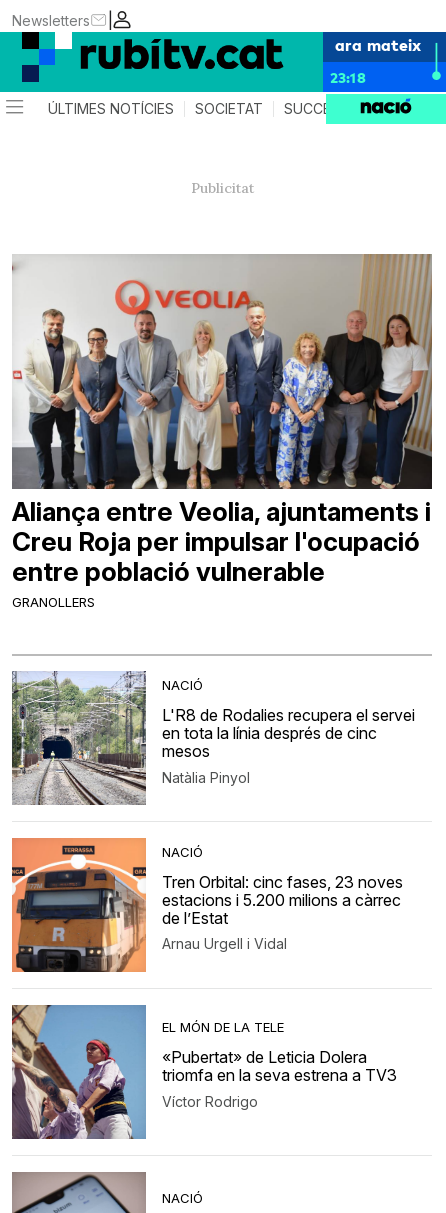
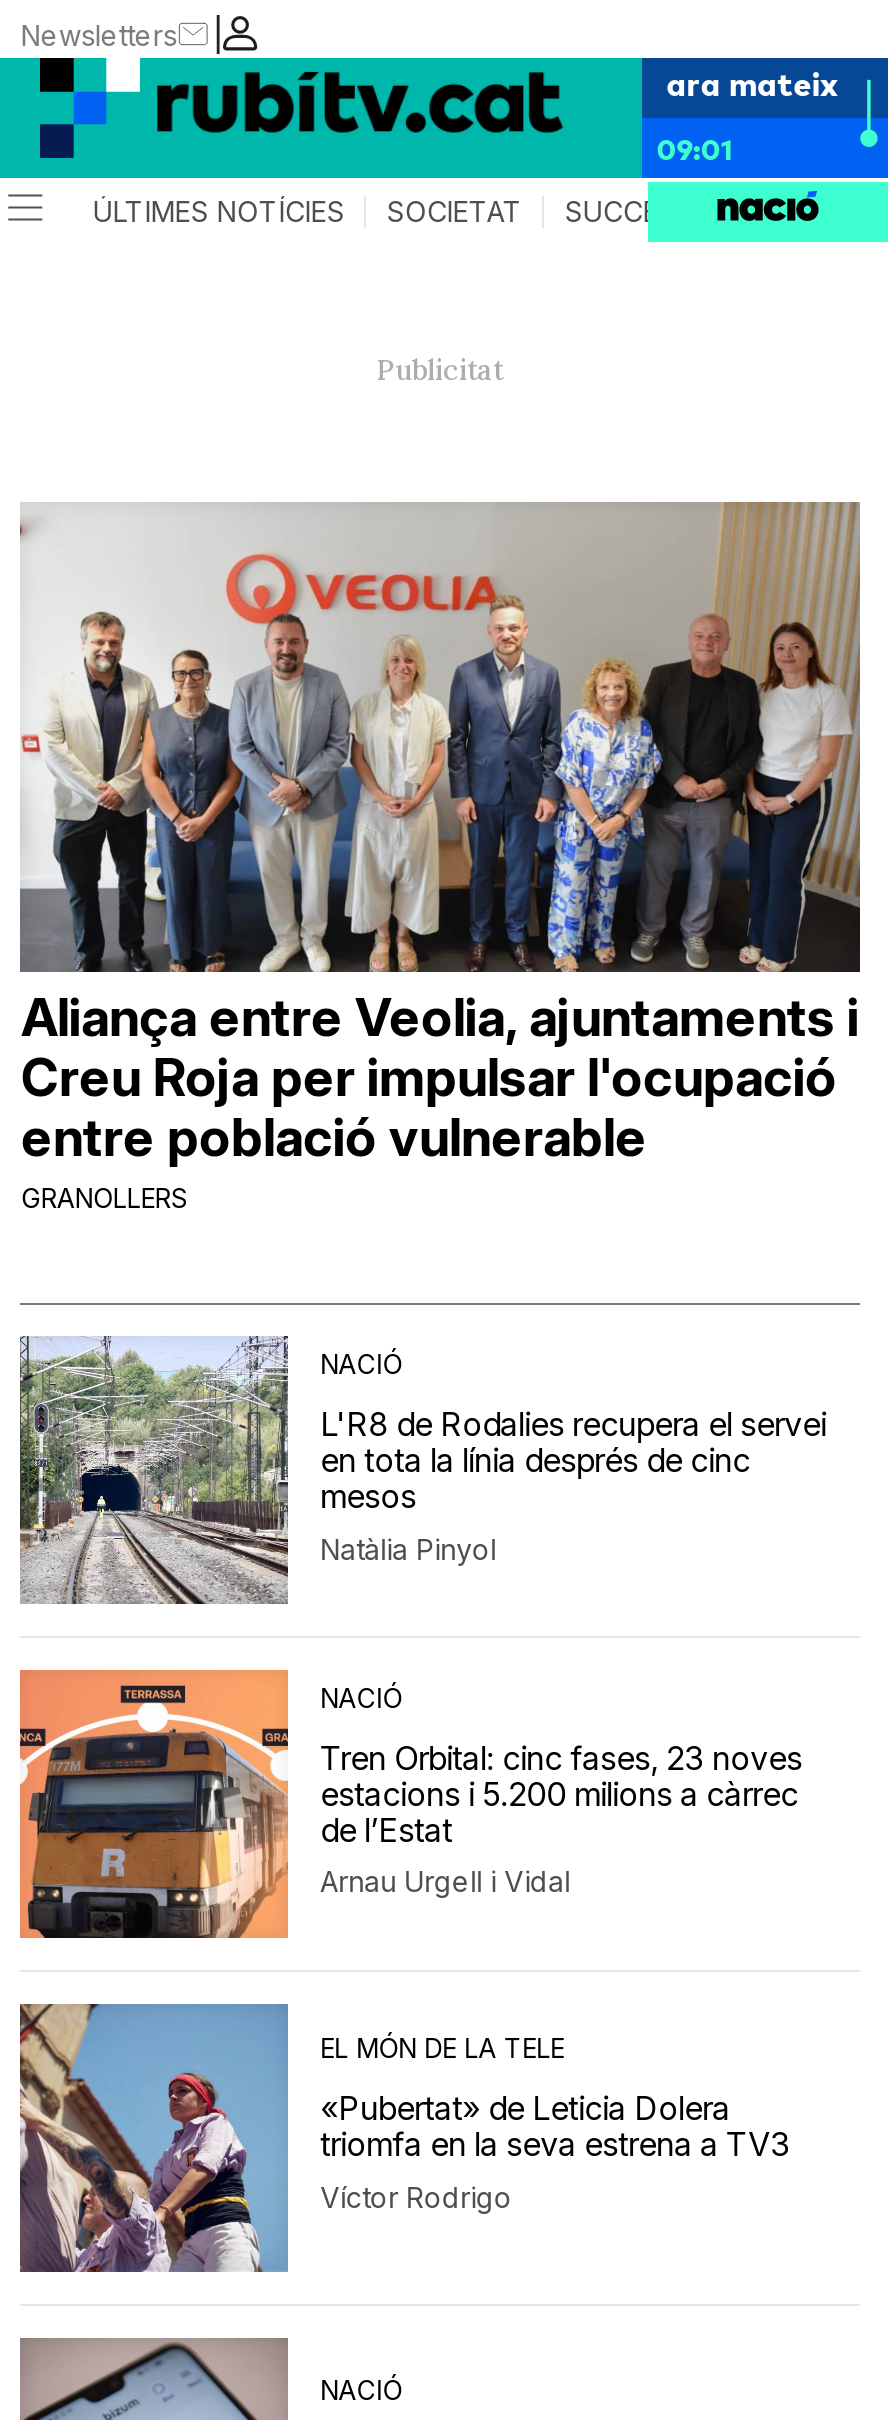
- 23:18
+ 09:01
